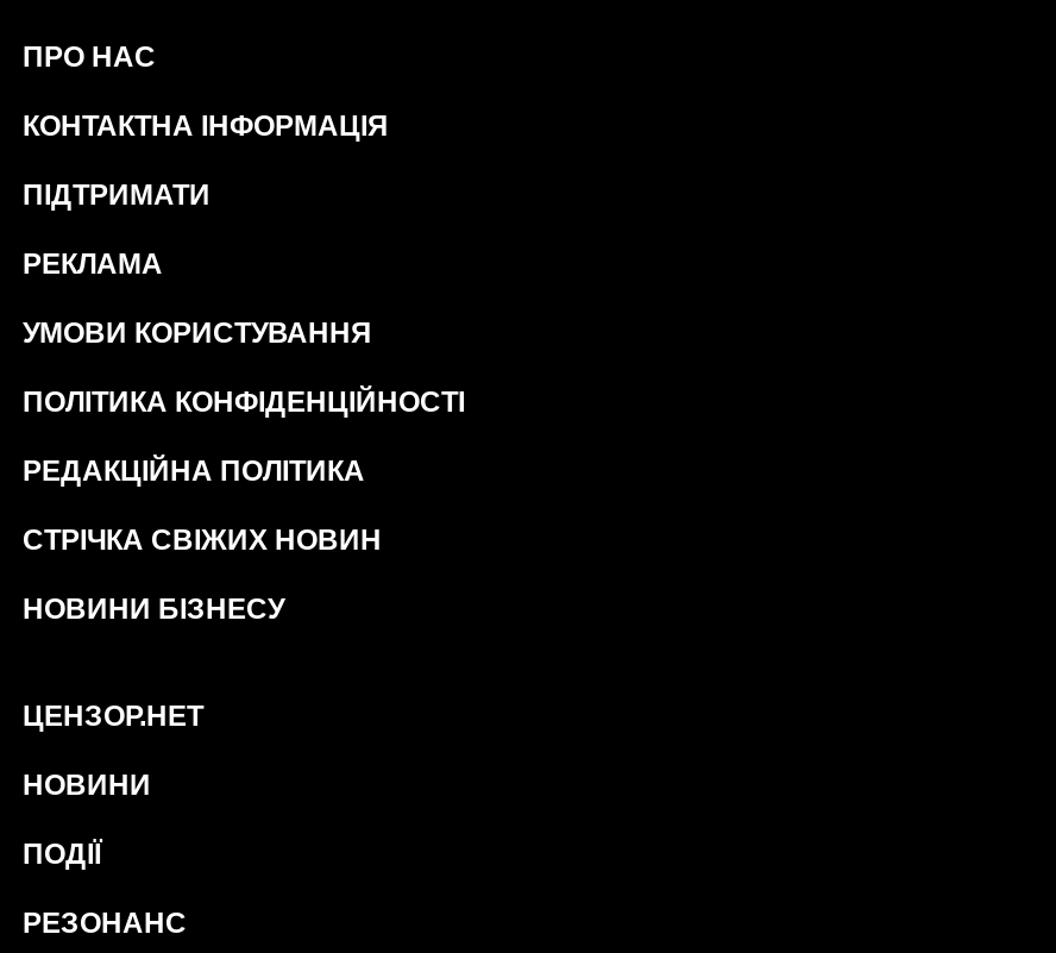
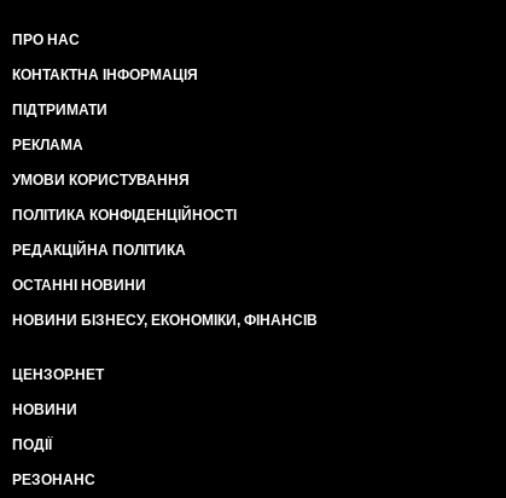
- СТРІЧКА СВІЖИХ НОВИН
+ ОСТАННІ НОВИНИ

- НОВИНИ БІЗНЕСУ
+ НОВИНИ БІЗНЕСУ, ЕКОНОМІКИ, ФІНАНСІВ
